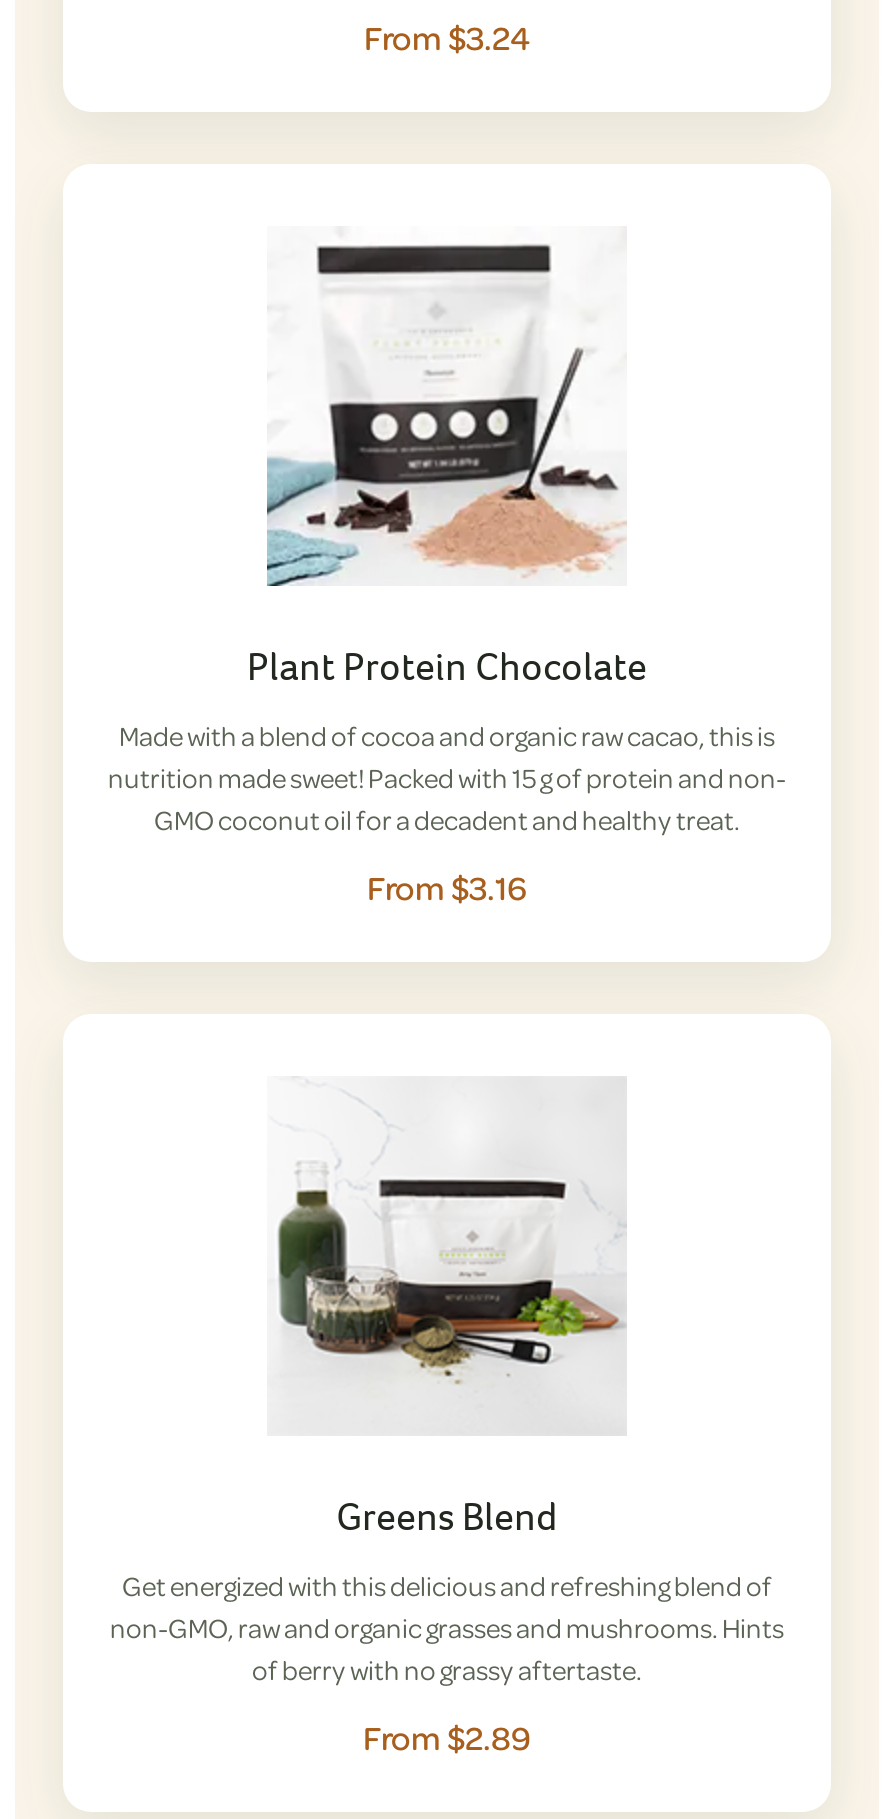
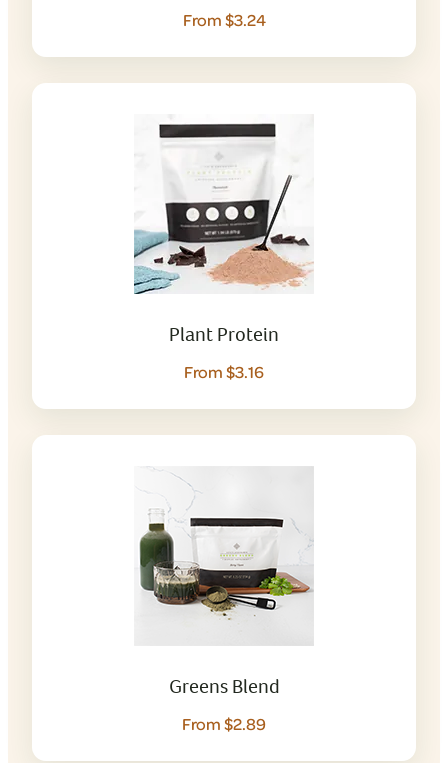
- Plant Protein Chocolate
- Made with a blend of cocoa and organic raw cacao, this is
- nutrition made sweet! Packed with 15 g of protein and non-
- GMO coconut oil for a decadent and healthy treat.
+ Plant Protein

- Get energized with this delicious and refreshing blend of
- non-GMO, raw and organic grasses and mushrooms. Hints
- of berry with no grassy aftertaste.
